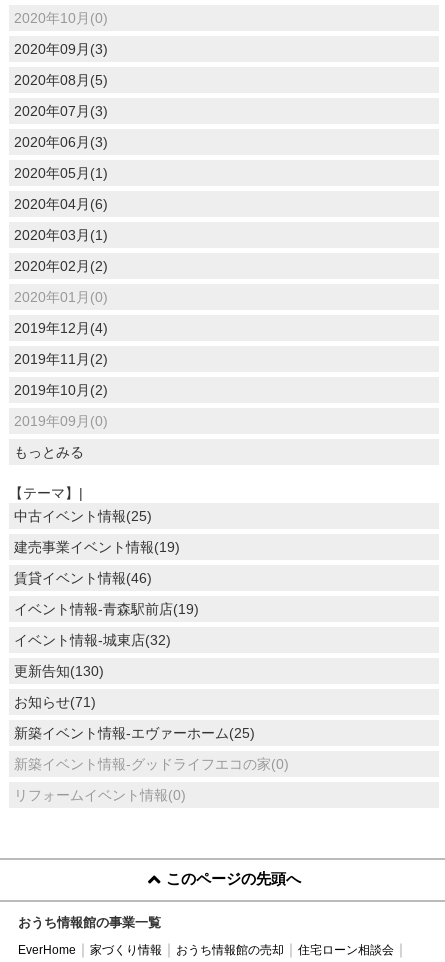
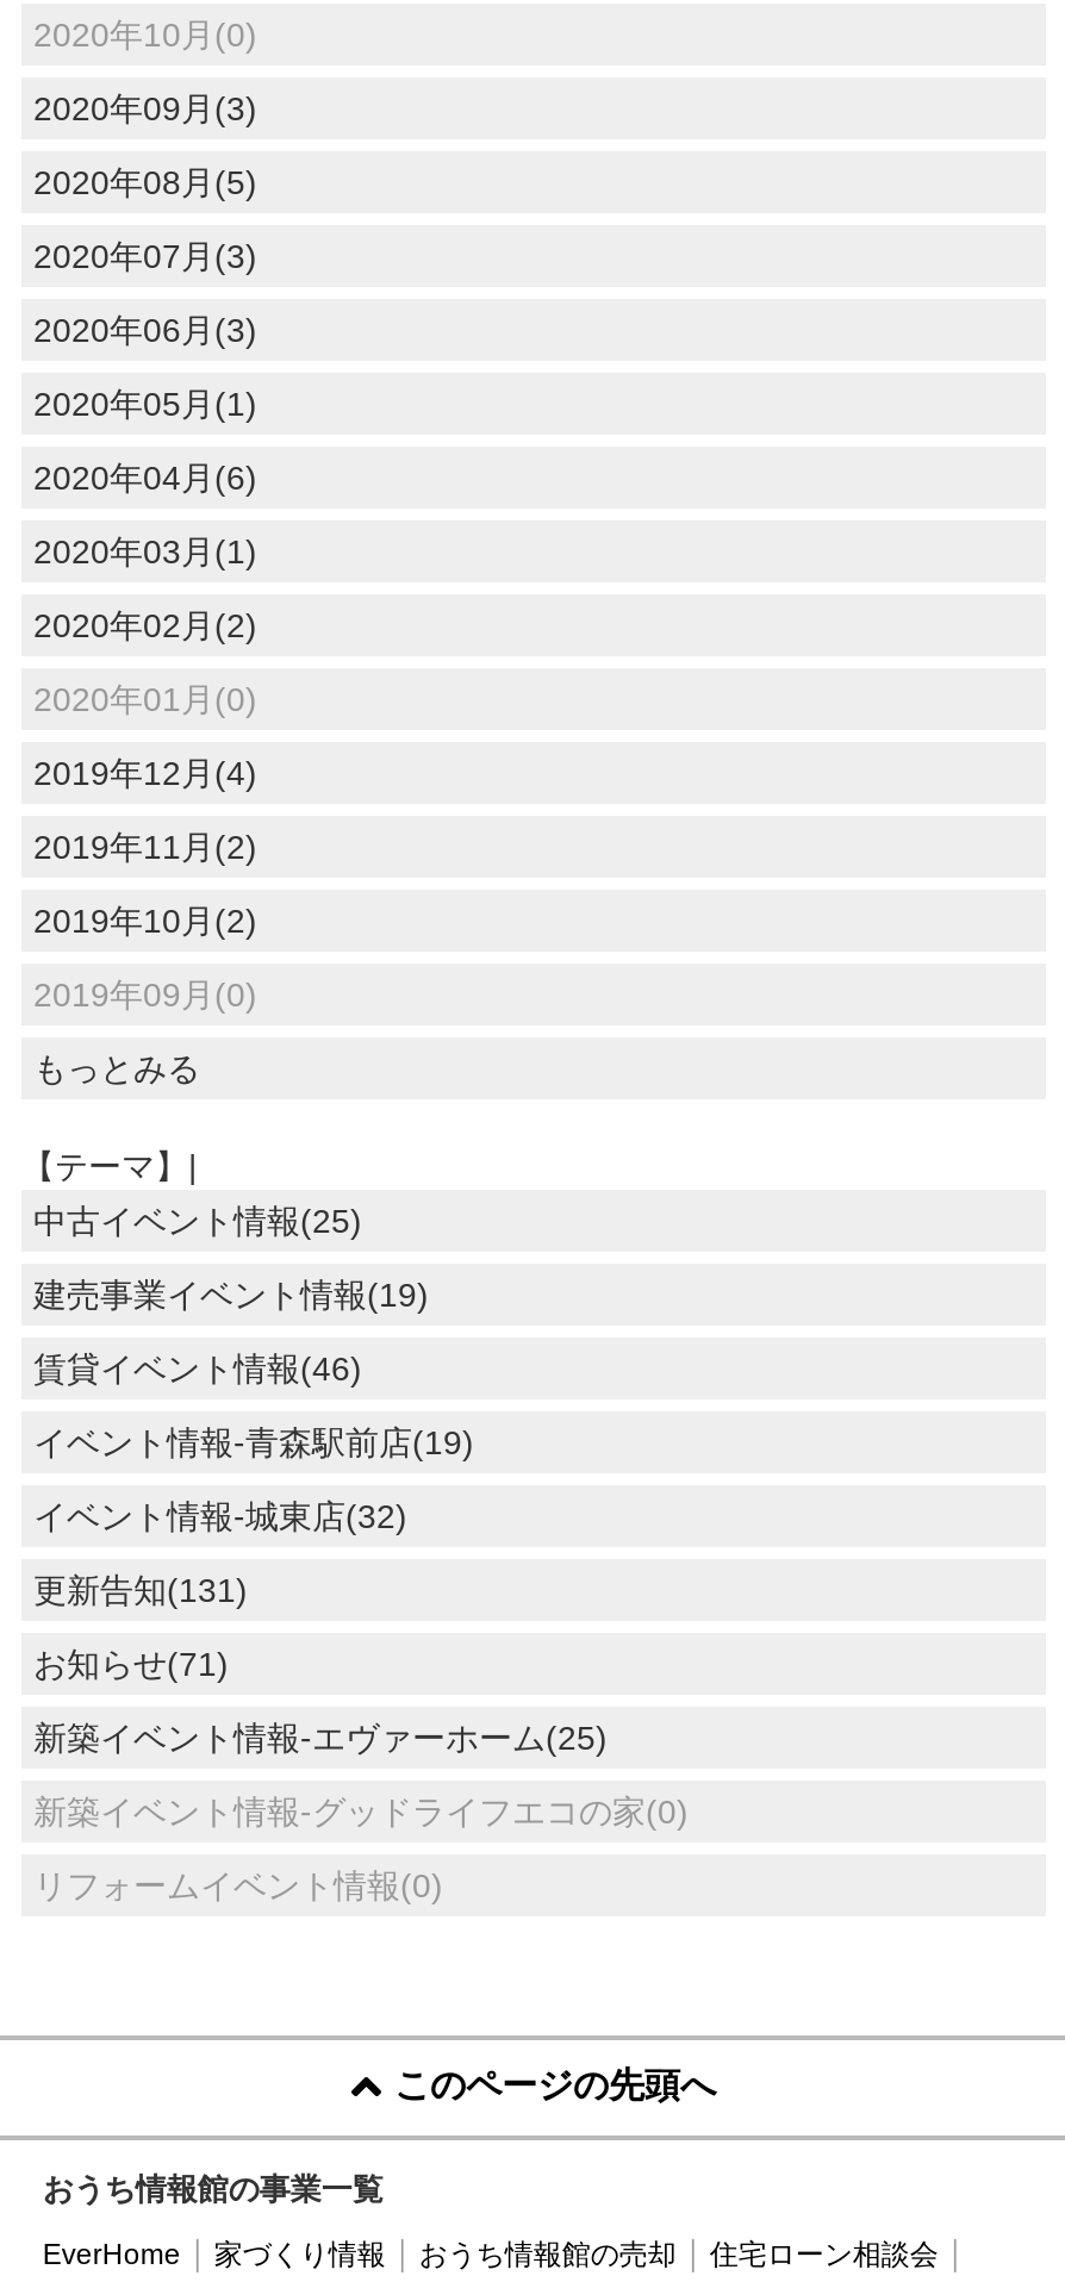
- 更新告知(130)
+ 更新告知(131)
